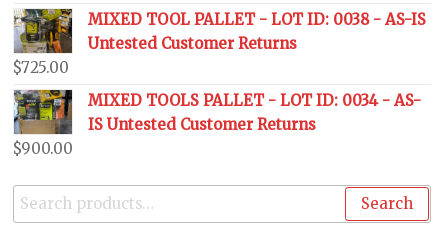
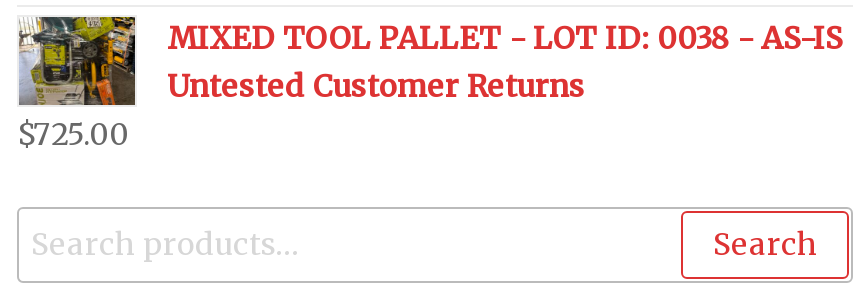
- [image]
- MIXED TOOLS PALLET - LOT ID: 0034 - AS-
- IS Untested Customer Returns
- $900.00
